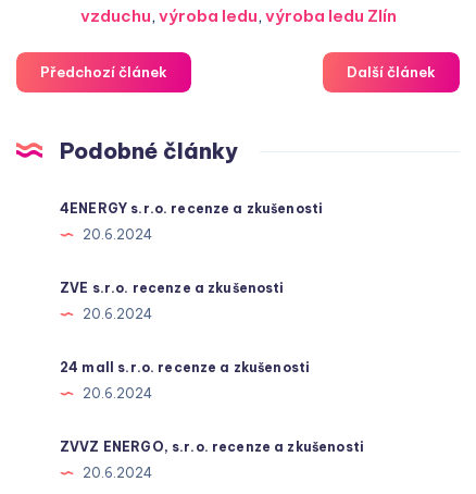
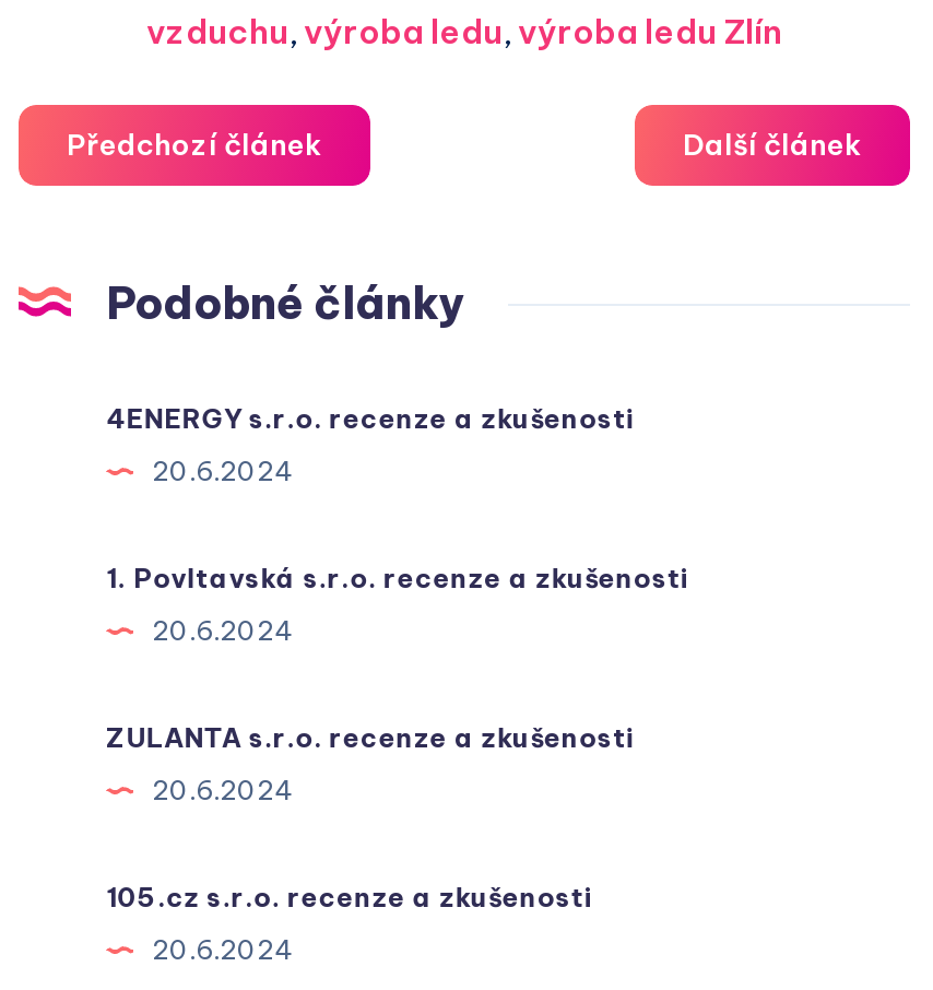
- ZVE s.r.o. recenze a zkušenosti
+ 1. Povltavská s.r.o. recenze a zkušenosti

- 24 mall s.r.o. recenze a zkušenosti
+ ZULANTA s.r.o. recenze a zkušenosti

- ZVVZ ENERGO, s.r.o. recenze a zkušenosti
+ 105.cz s.r.o. recenze a zkušenosti
